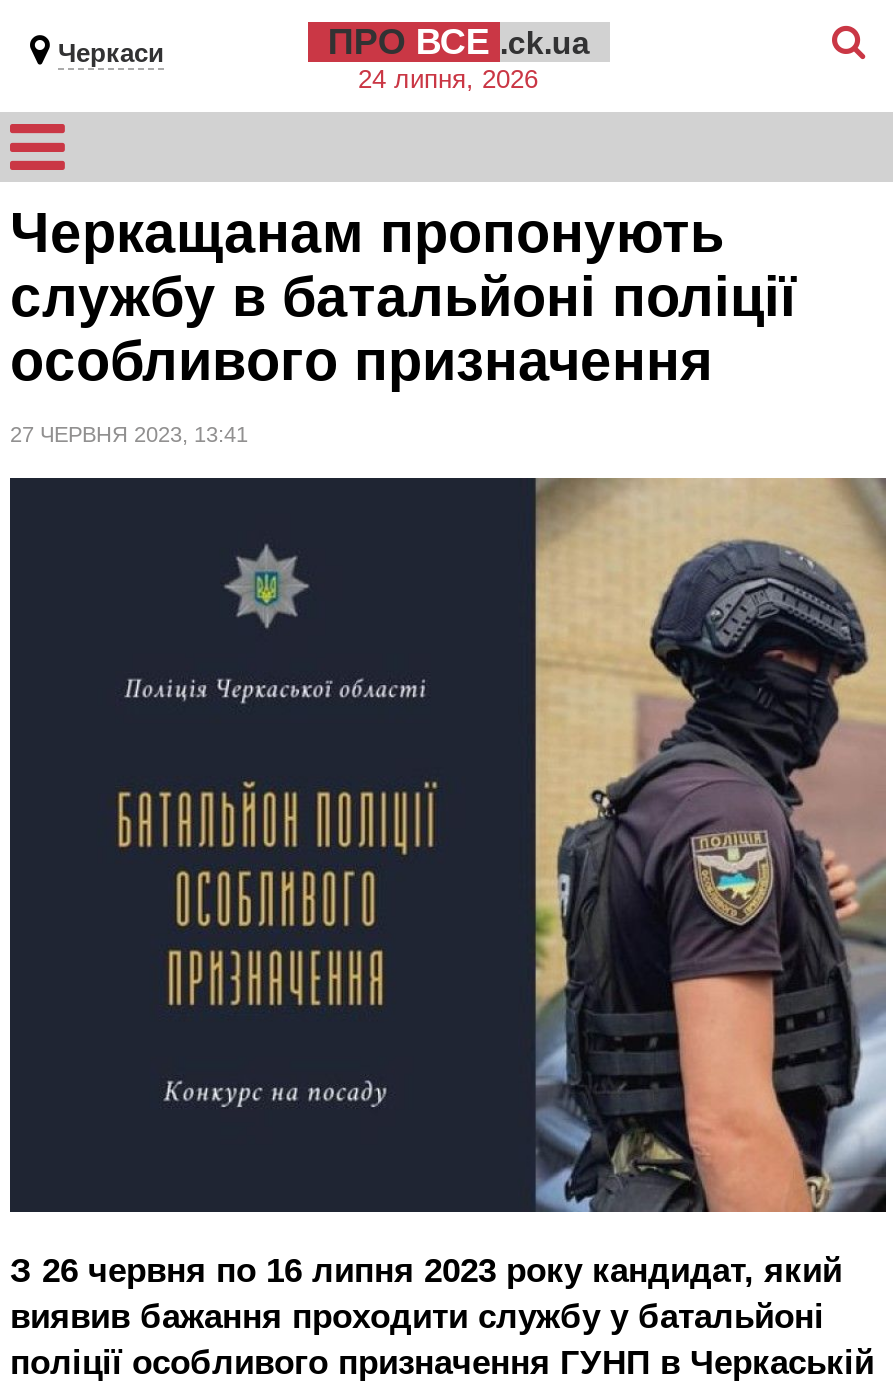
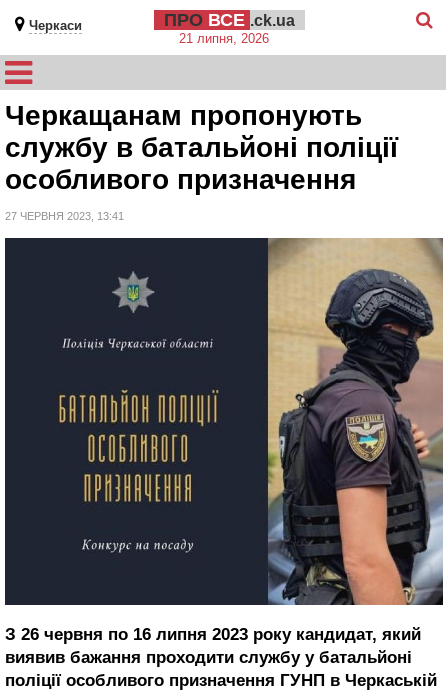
- 24 липня, 2026
+ 21 липня, 2026
